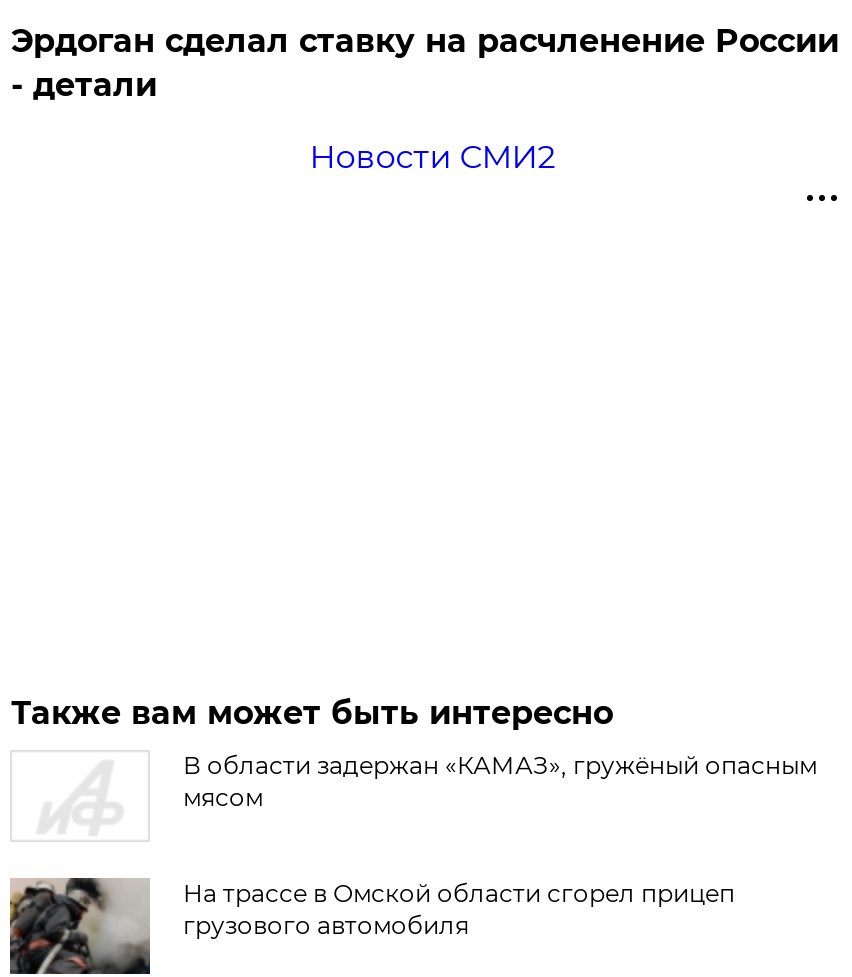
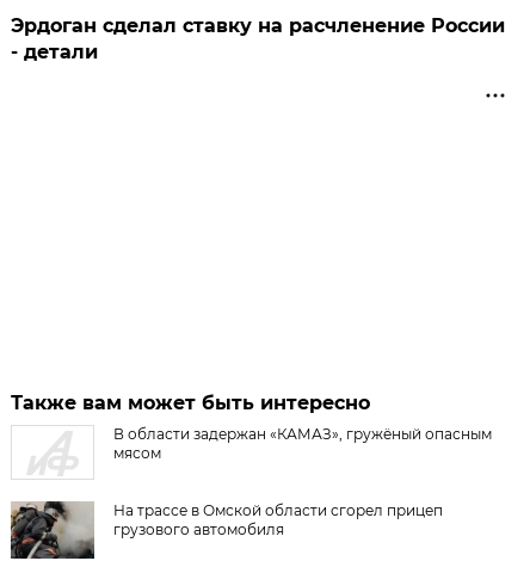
- Новости СМИ2
